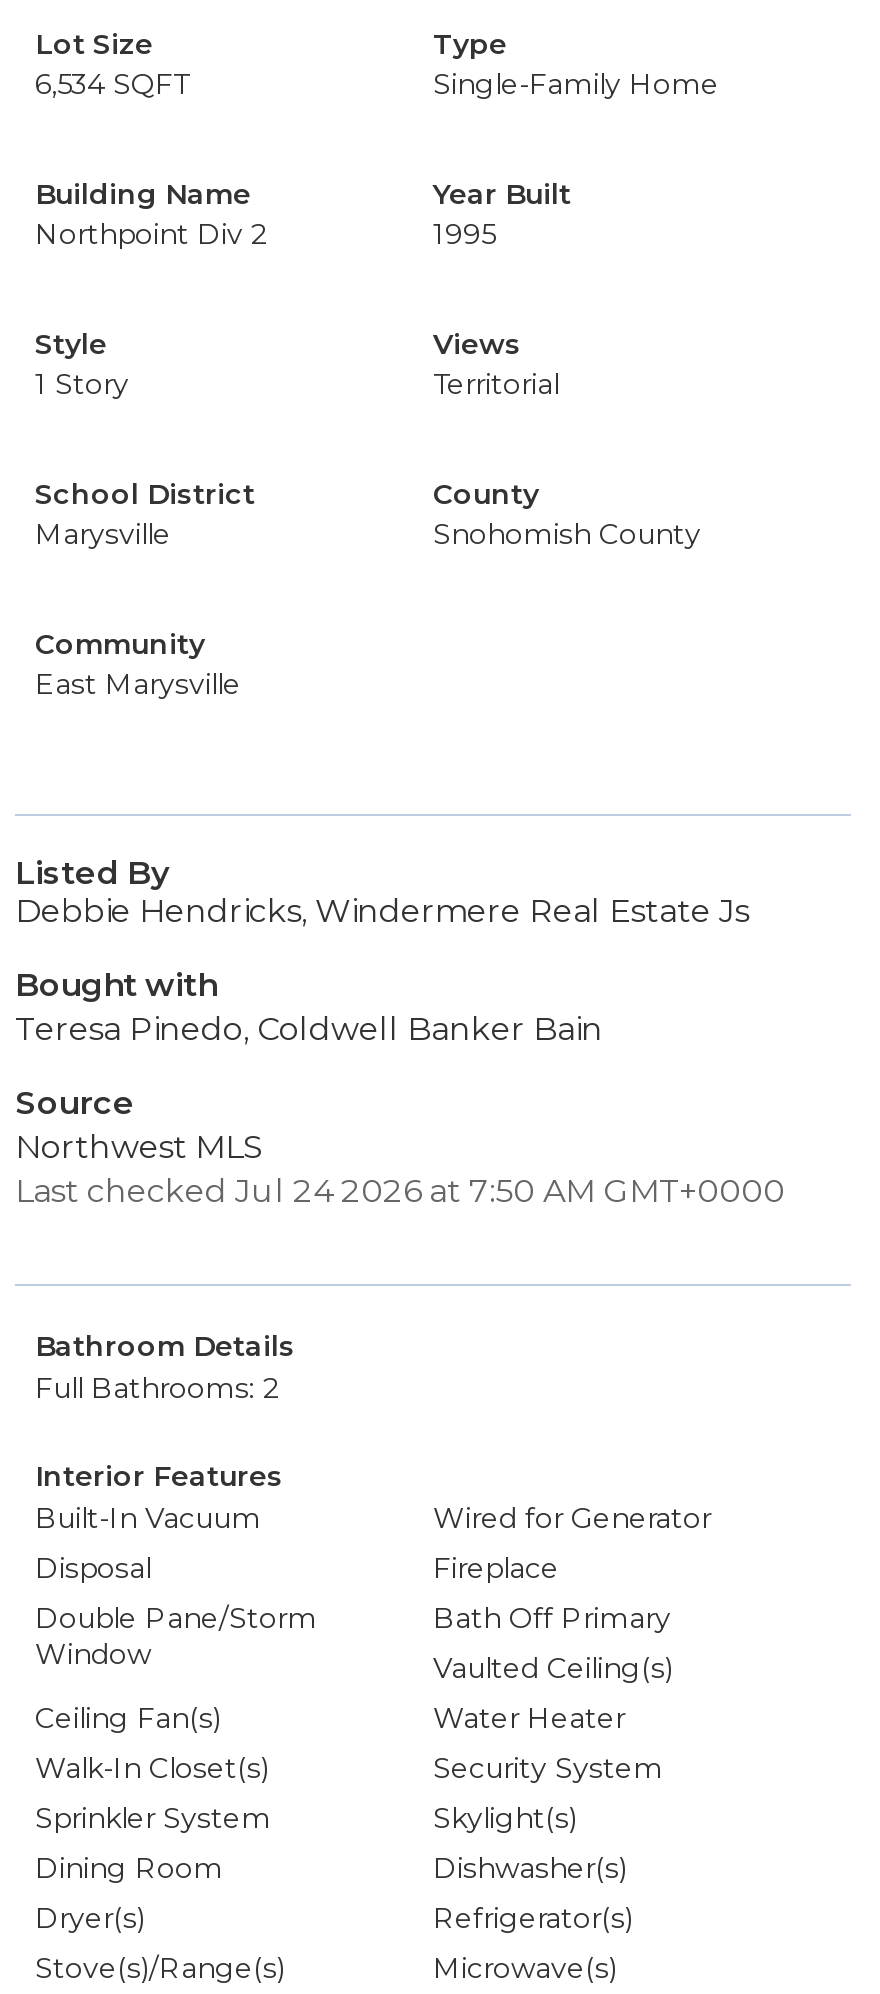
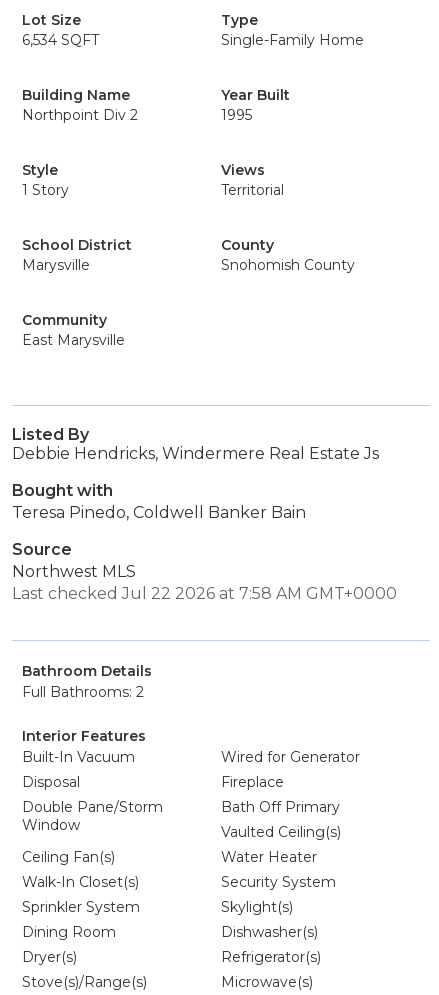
- Last checked Jul 24 2026 at 7:50 AM GMT+0000
+ Last checked Jul 22 2026 at 7:58 AM GMT+0000
